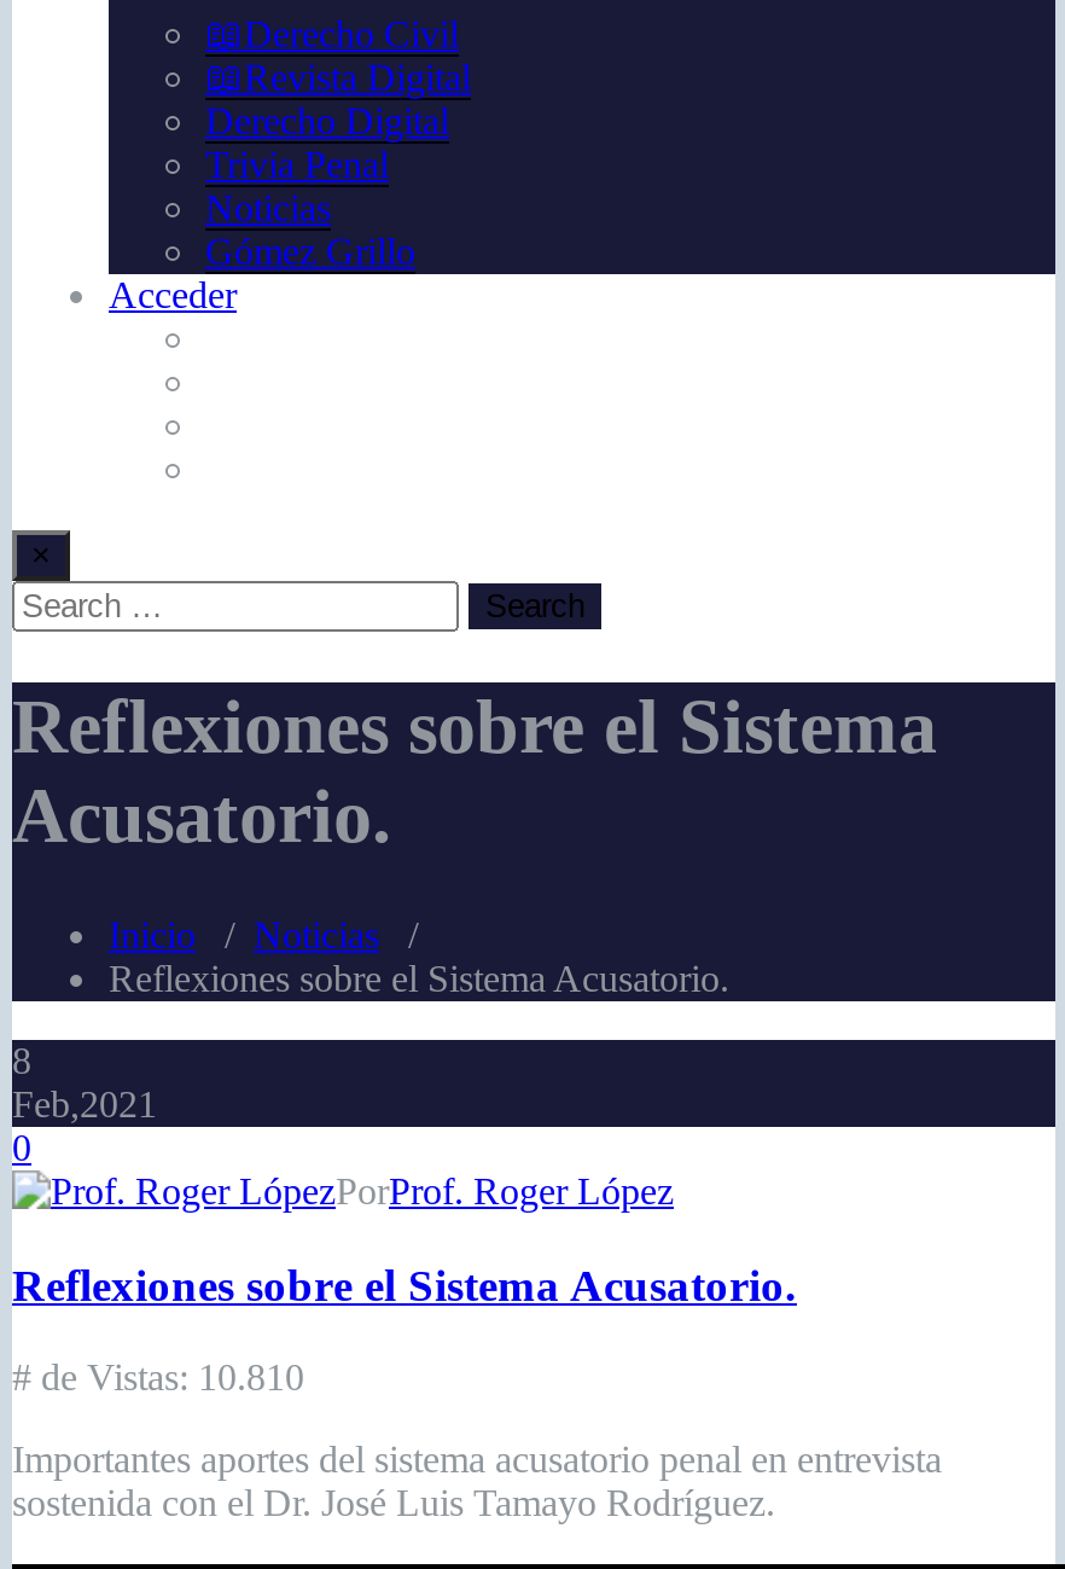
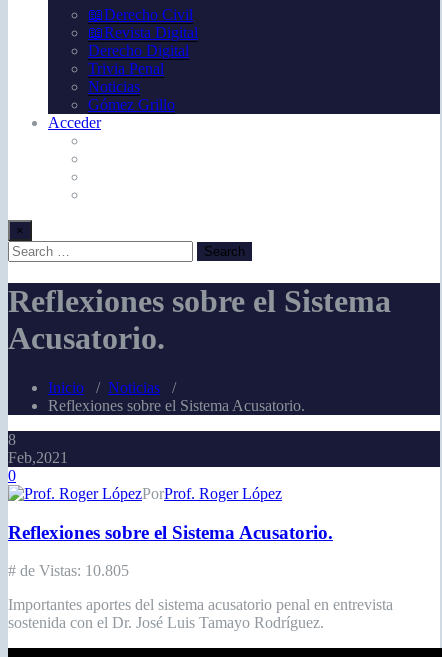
- # de Vistas: 10.810
+ # de Vistas: 10.805
